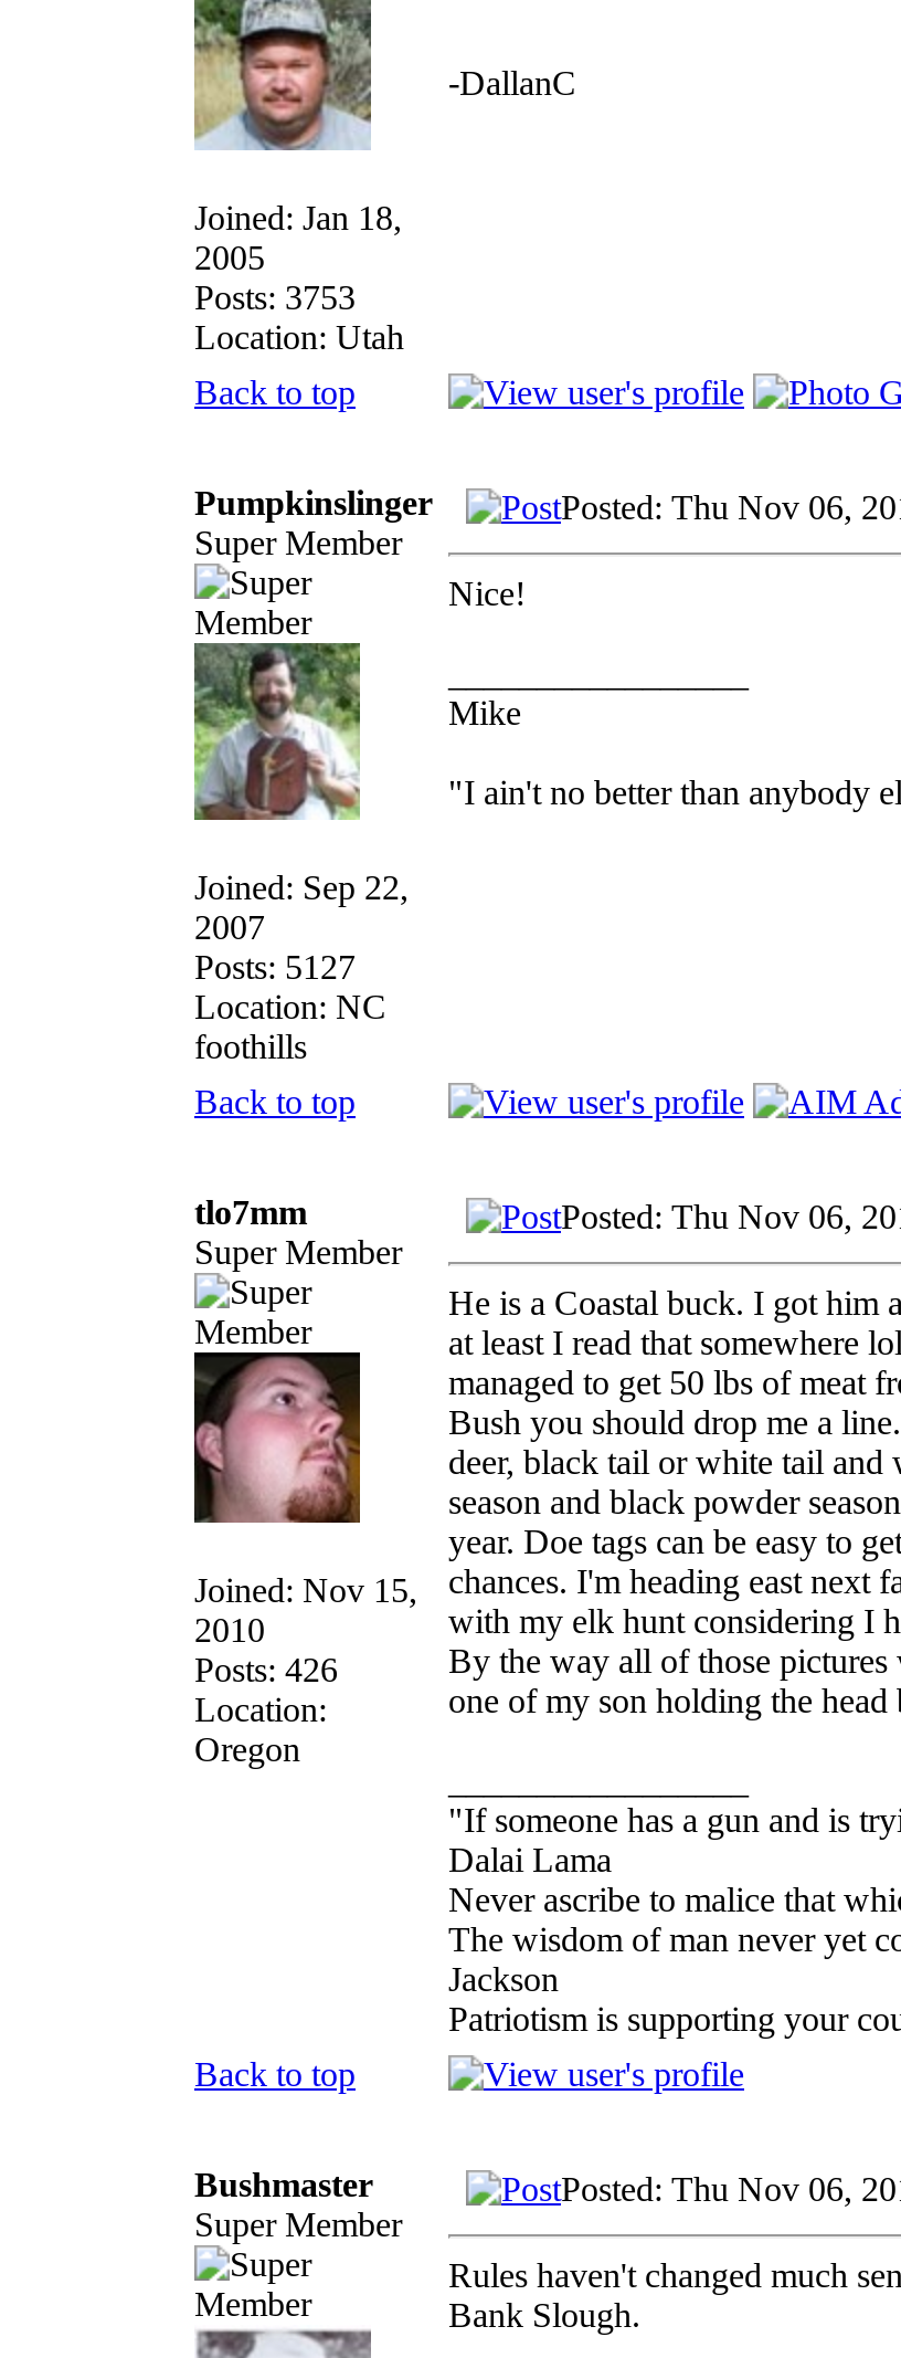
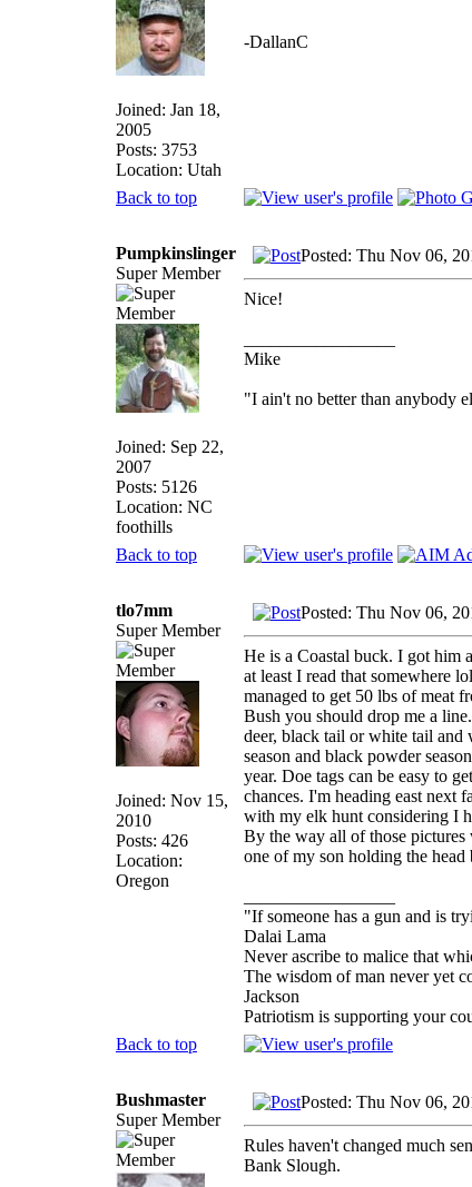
- Posts: 5127
+ Posts: 5126
